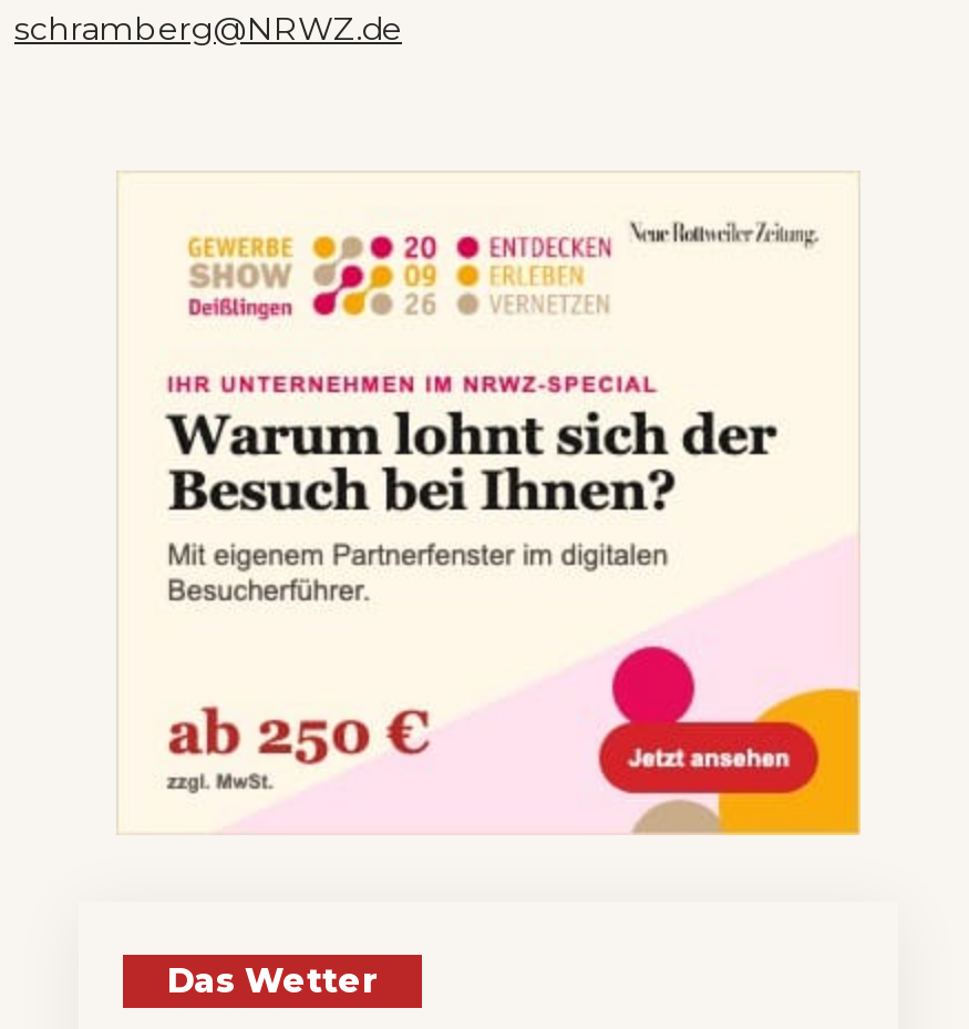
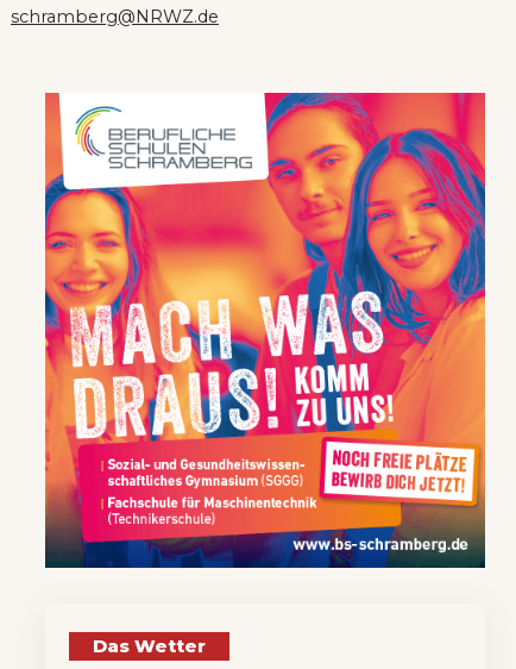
- [image]
+ [image]
